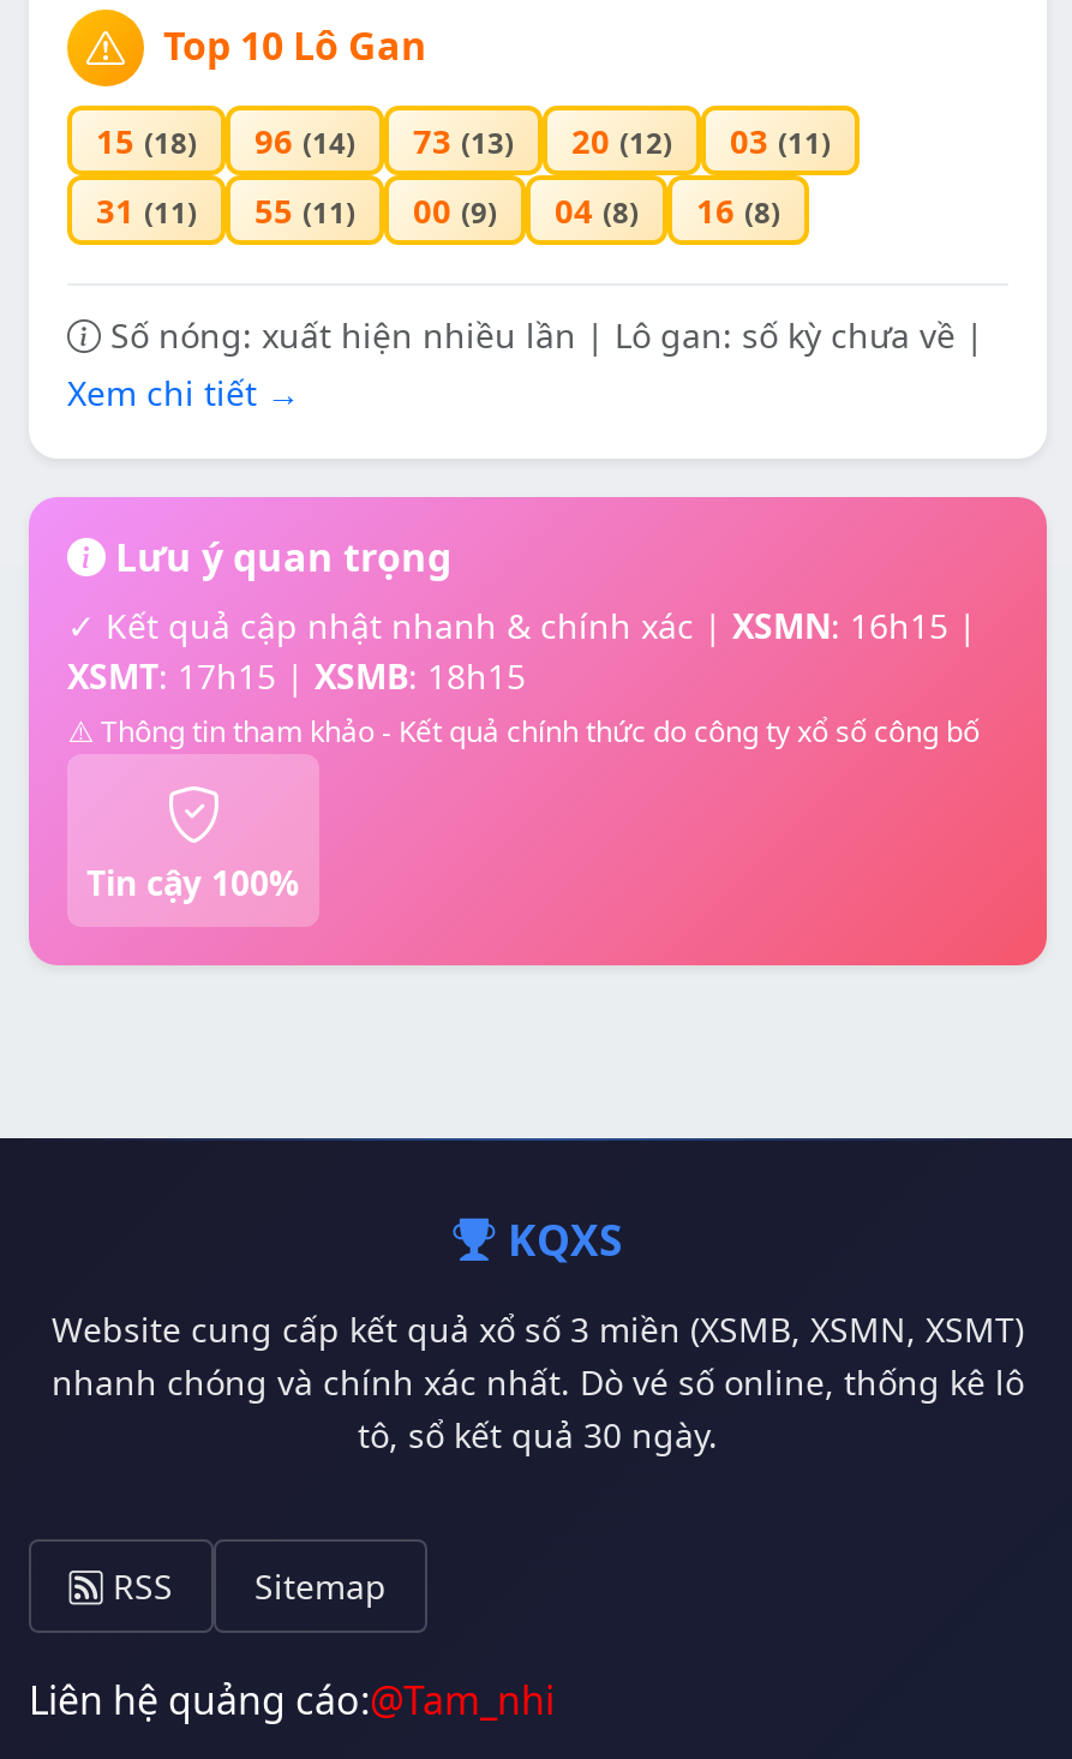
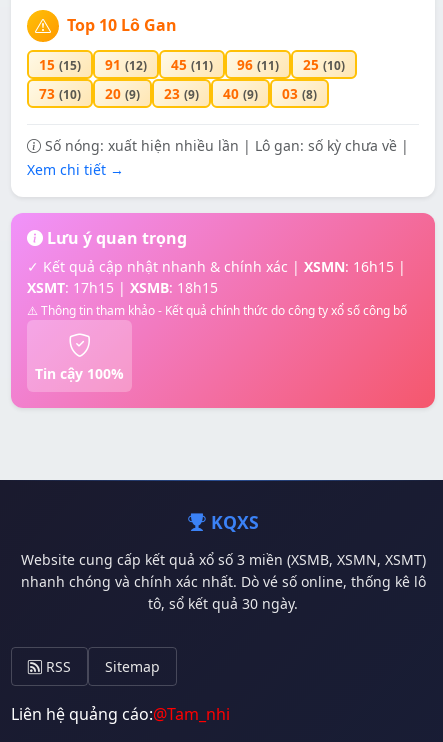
- 15 (18)
+ 15 (15)

- 96 (14)
+ 91 (12)

- 73 (13)
+ 45 (11)

- 20 (12)
+ 96 (11)

- 03 (11)
+ 25 (10)

- 31 (11)
+ 73 (10)

- 55 (11)
+ 20 (9)

- 00 (9)
+ 23 (9)

- 04 (8)
+ 40 (9)

- 16 (8)
+ 03 (8)
